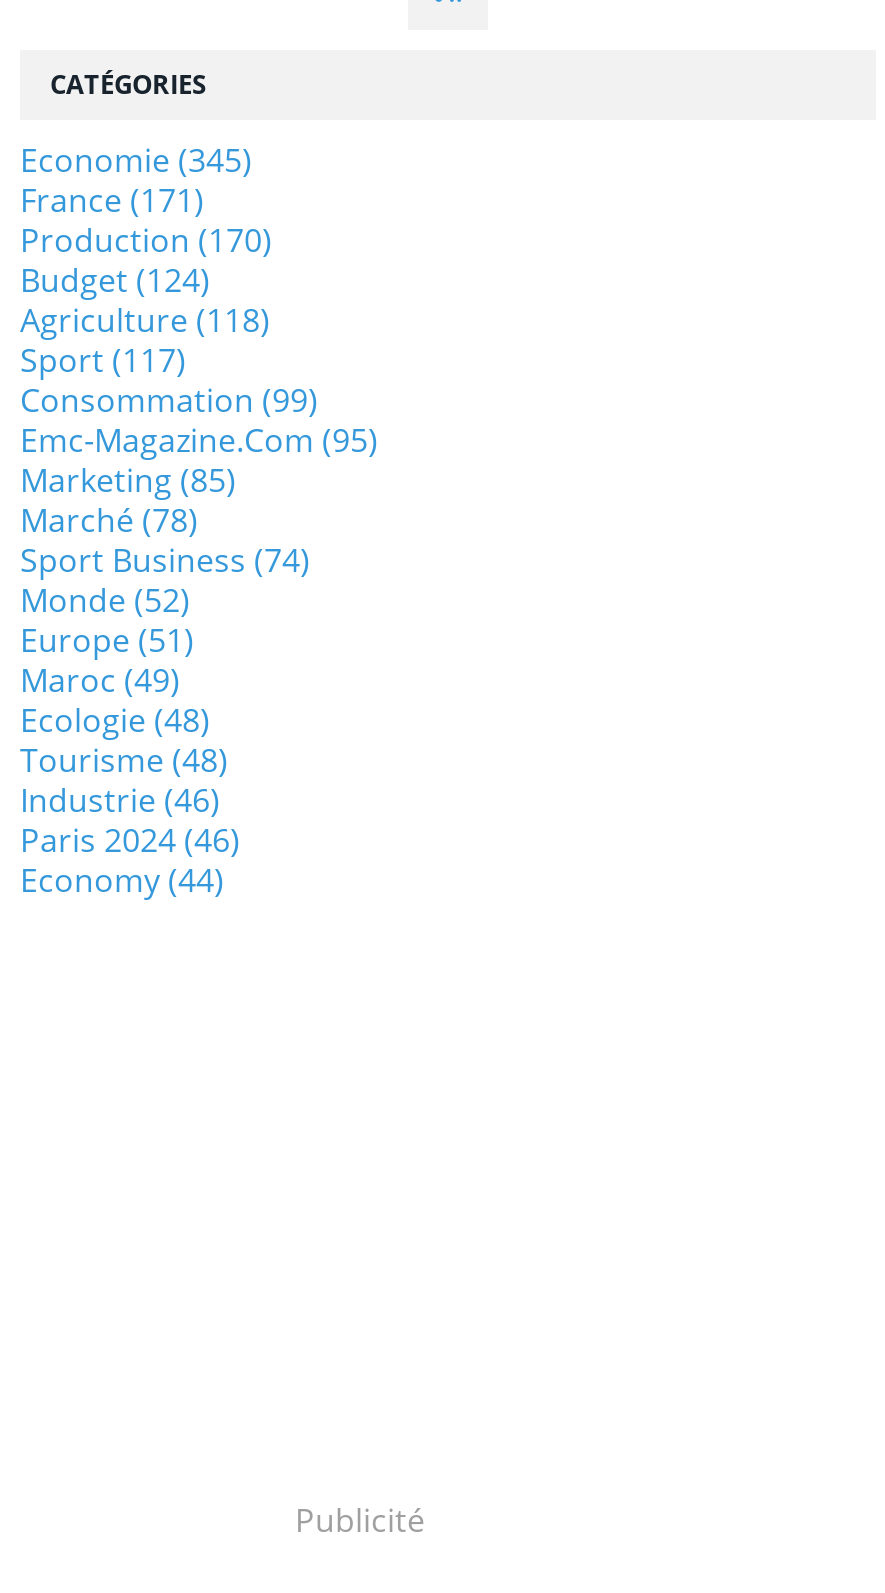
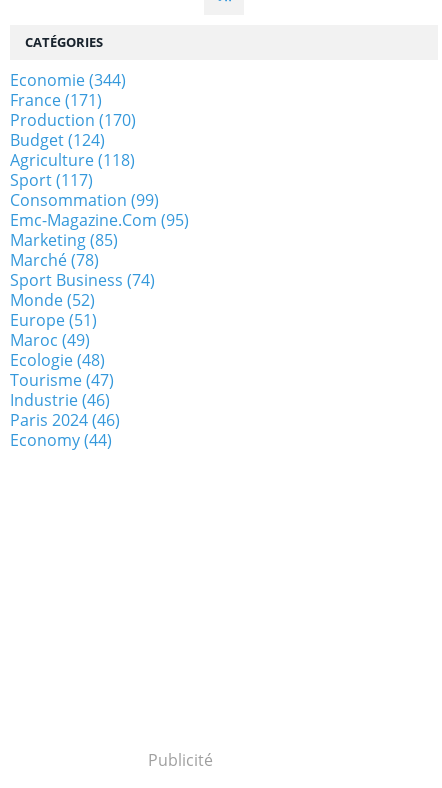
- Economie (345)
+ Economie (344)

- Tourisme (48)
+ Tourisme (47)
